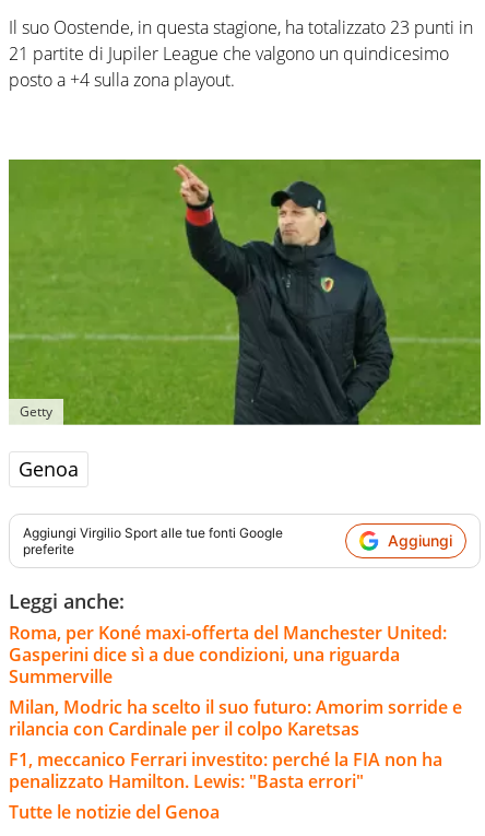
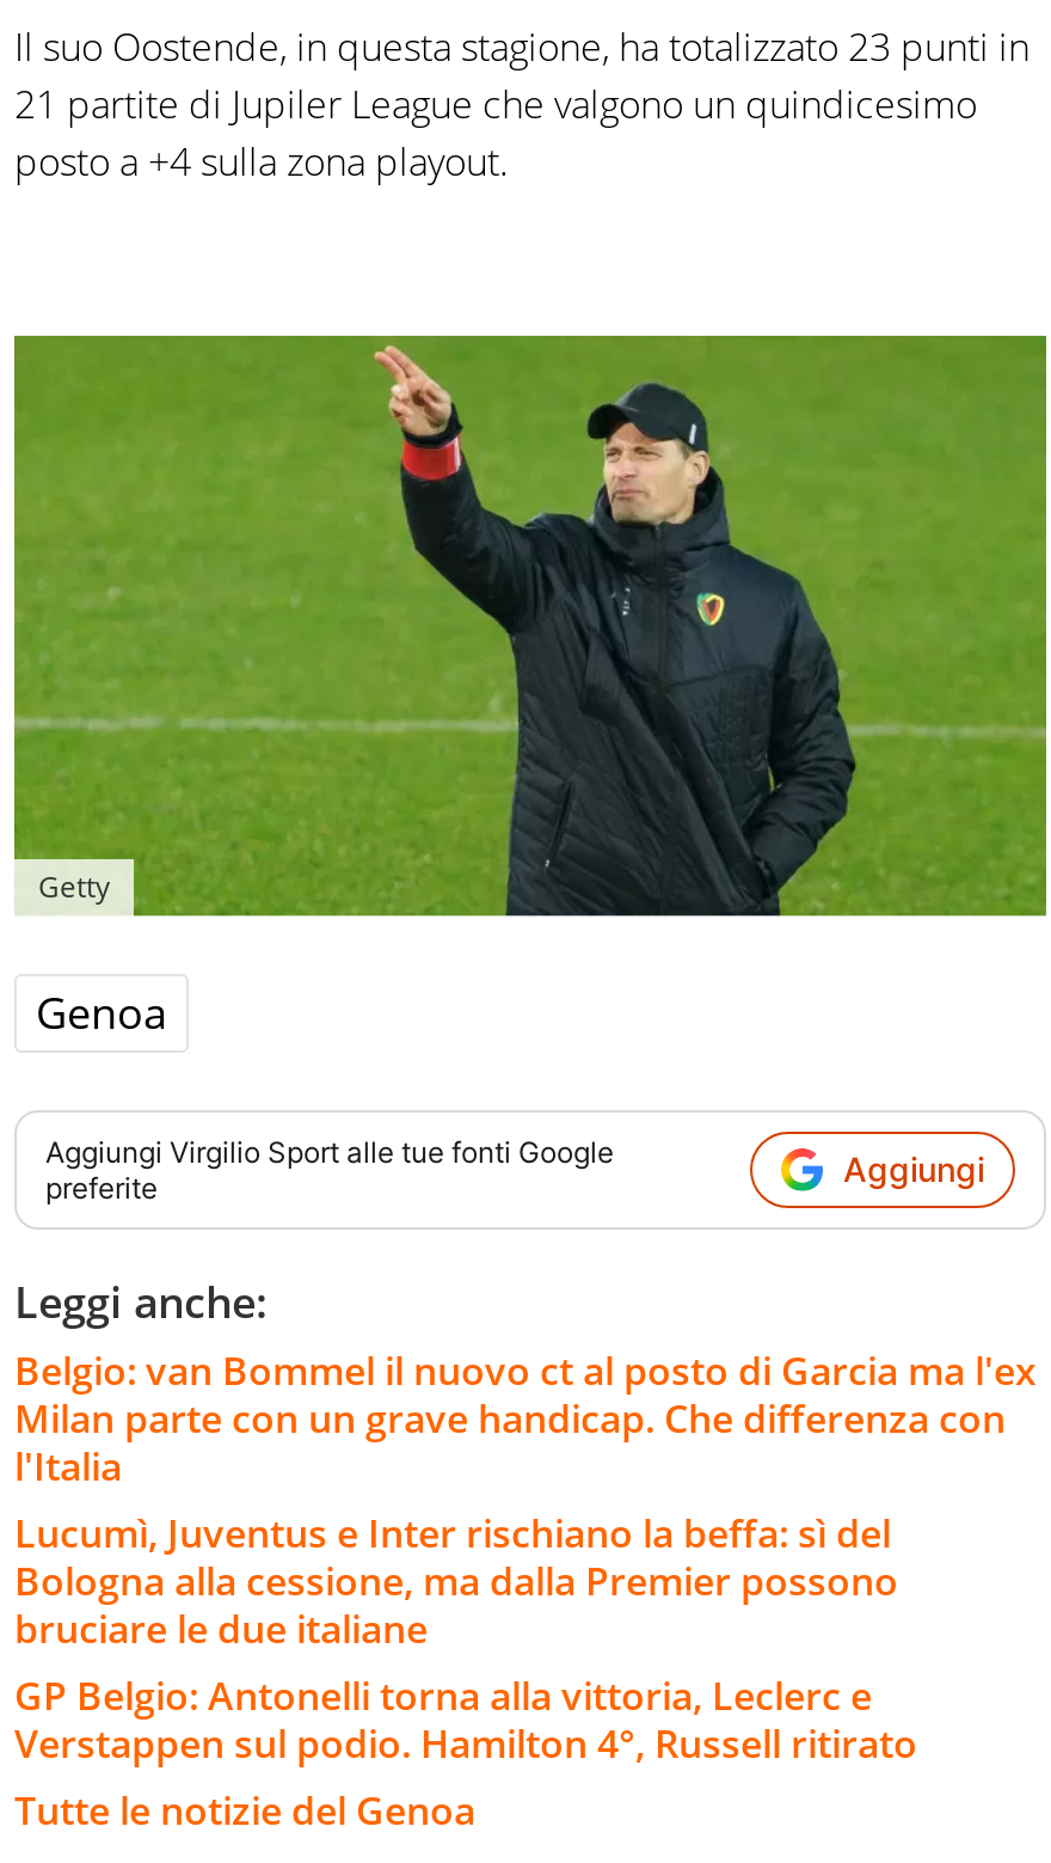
- Roma, per Koné maxi-offerta del Manchester United:
- Gasperini dice sì a due condizioni, una riguarda
- Summerville
- Milan, Modric ha scelto il suo futuro: Amorim sorride e
- rilancia con Cardinale per il colpo Karetsas
- F1, meccanico Ferrari investito: perché la FIA non ha
- penalizzato Hamilton. Lewis: "Basta errori"
+ Belgio: van Bommel il nuovo ct al posto di Garcia ma l'ex
+ Milan parte con un grave handicap. Che differenza con
+ l'Italia
+ Lucumì, Juventus e Inter rischiano la beffa: sì del
+ Bologna alla cessione, ma dalla Premier possono
+ bruciare le due italiane
+ GP Belgio: Antonelli torna alla vittoria, Leclerc e
+ Verstappen sul podio. Hamilton 4°, Russell ritirato
